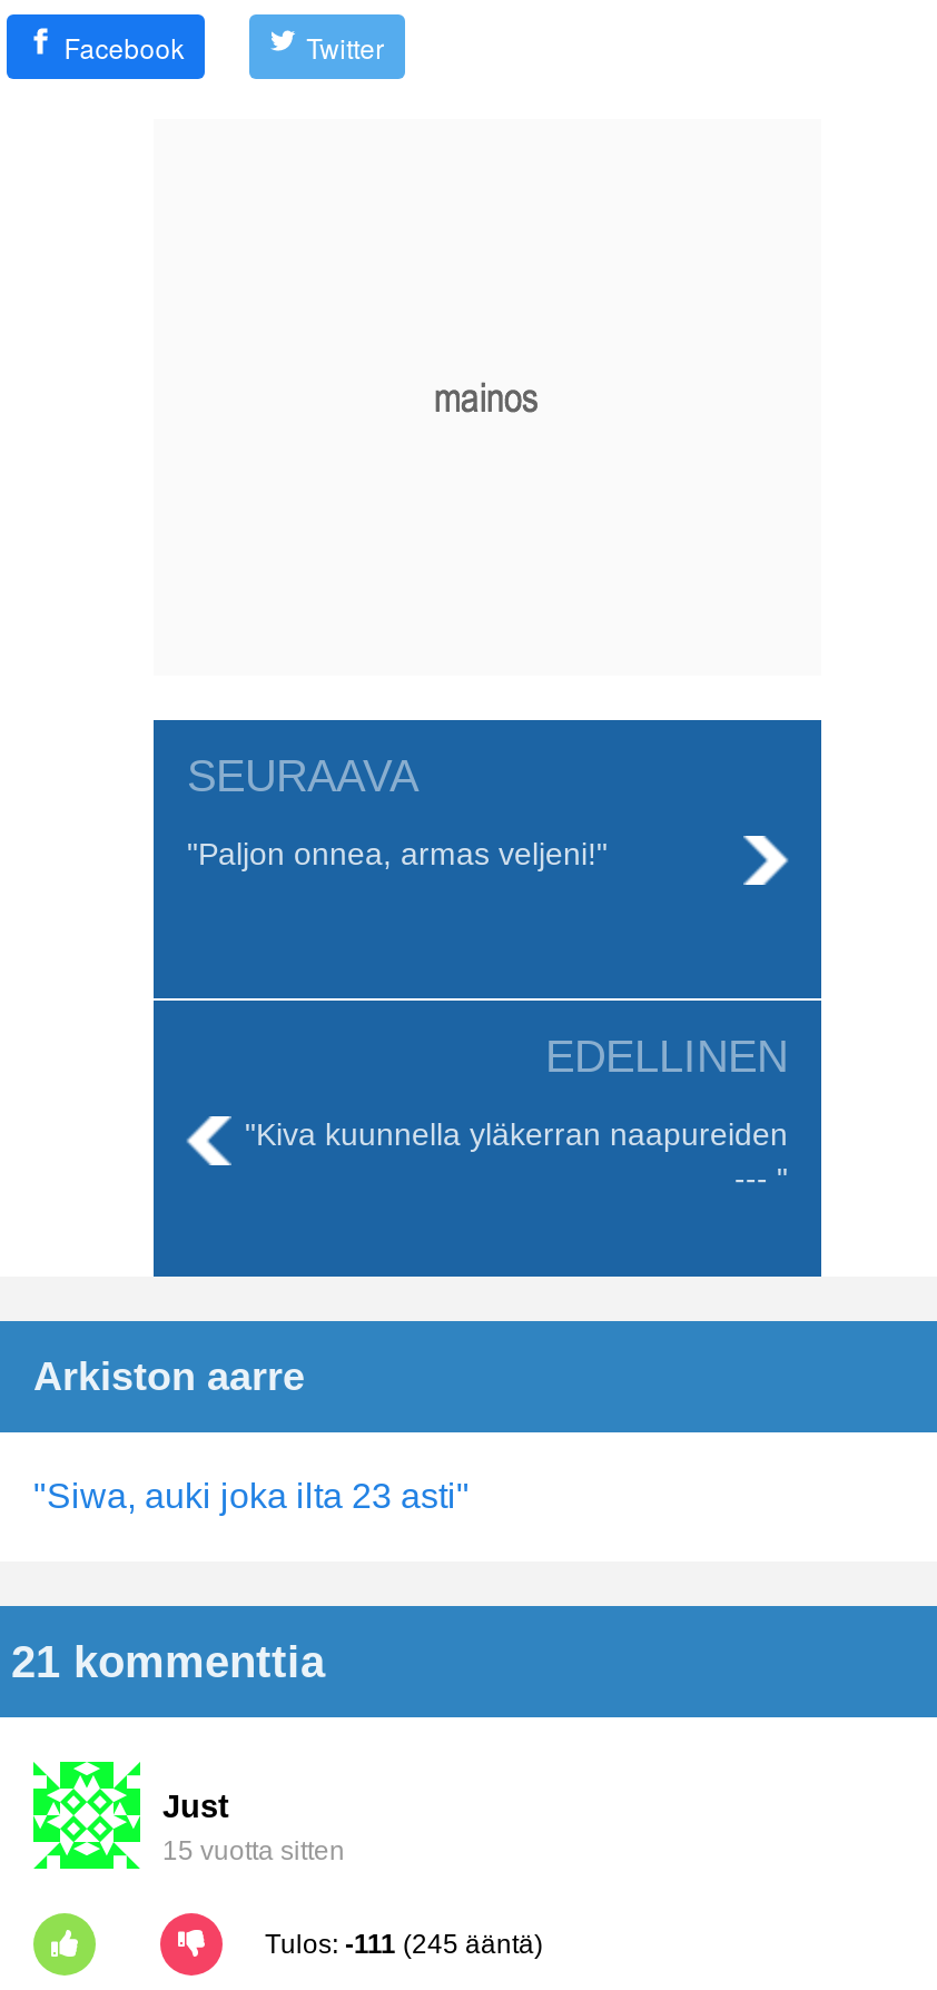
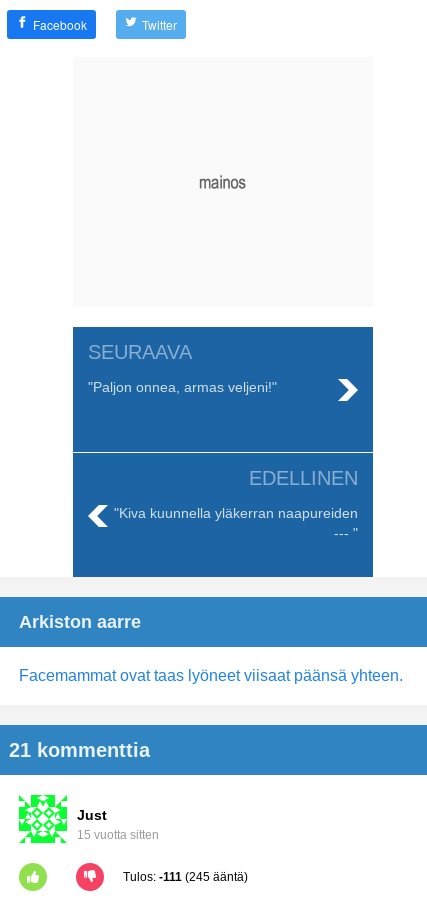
- "Siwa, auki joka ilta 23 asti"
+ Facemammat ovat taas lyöneet viisaat päänsä yhteen.
